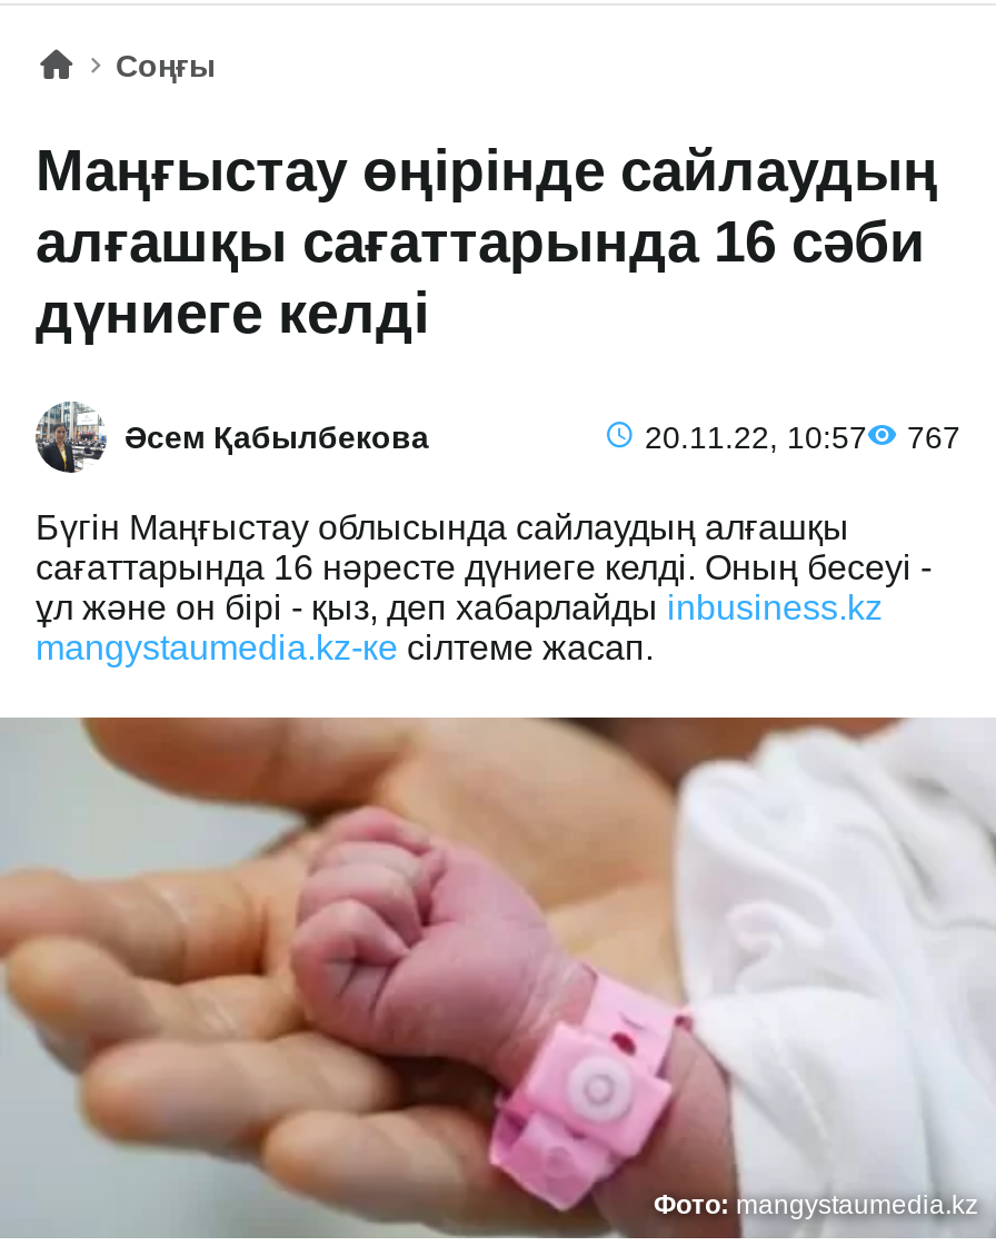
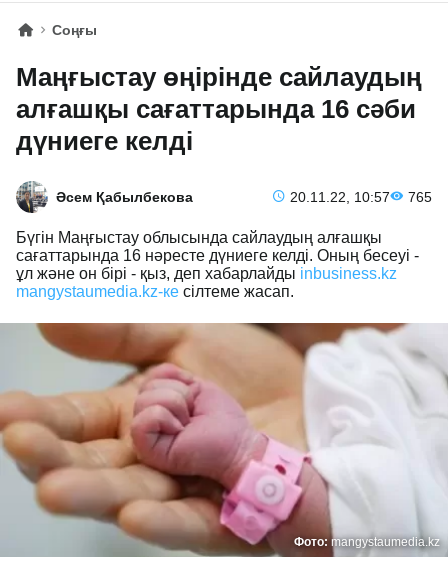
- 20.11.22, 10:57 767
+ 20.11.22, 10:57 765
